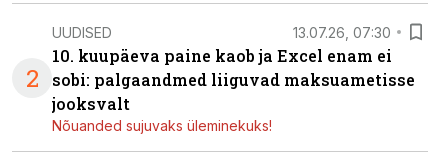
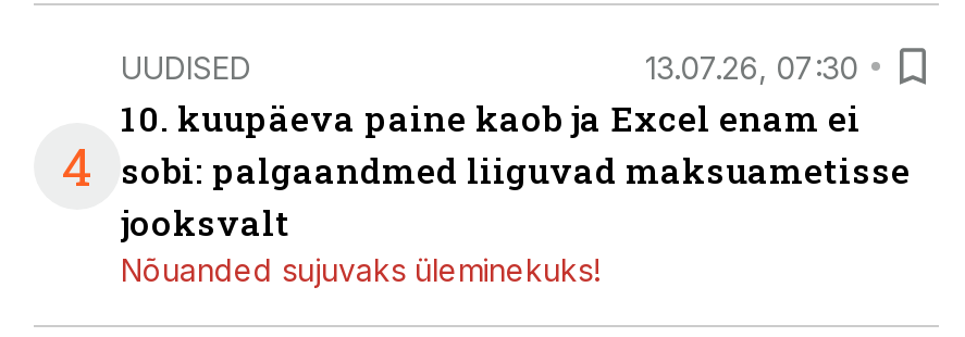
- 2 sobi: palgaandmed liiguvad maksuametisse
+ 4 sobi: palgaandmed liiguvad maksuametisse
